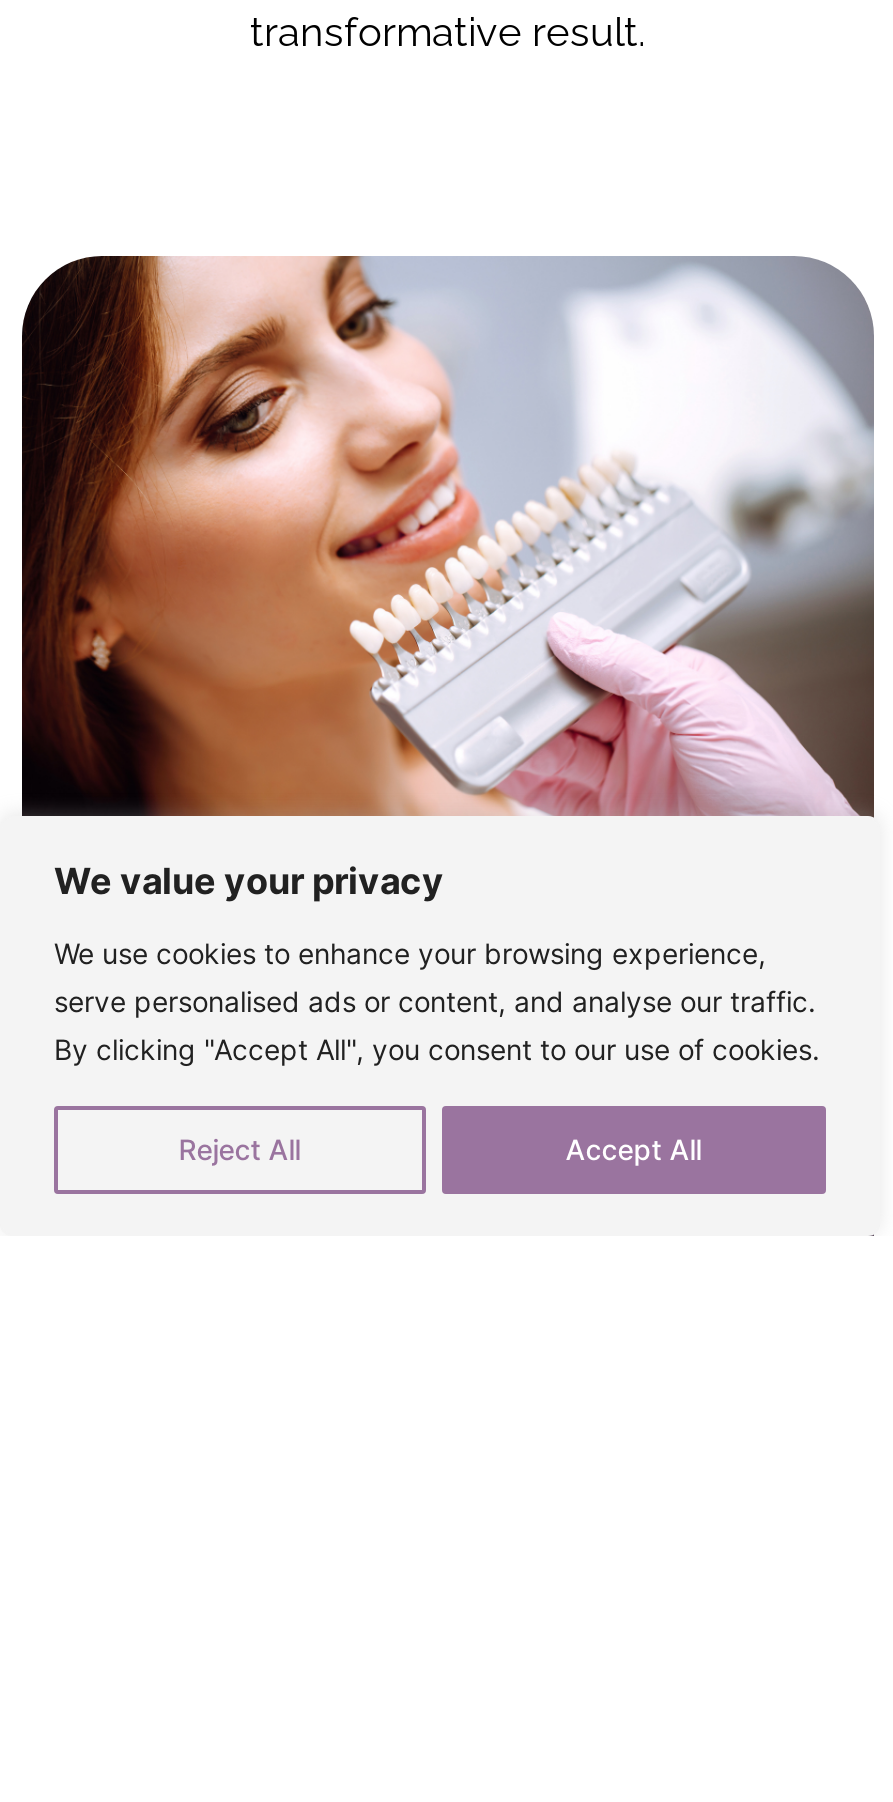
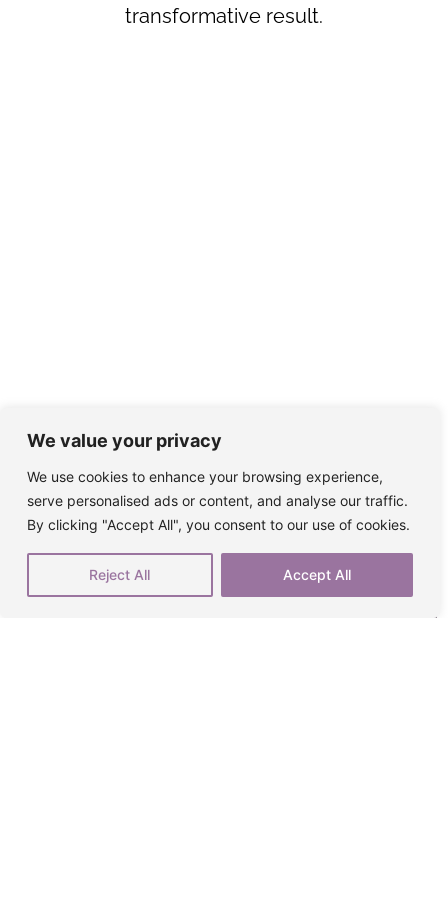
- [image]
